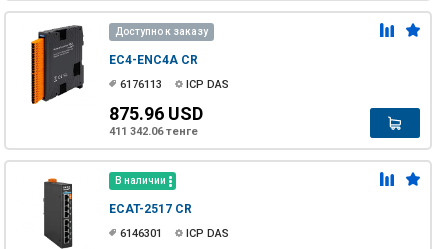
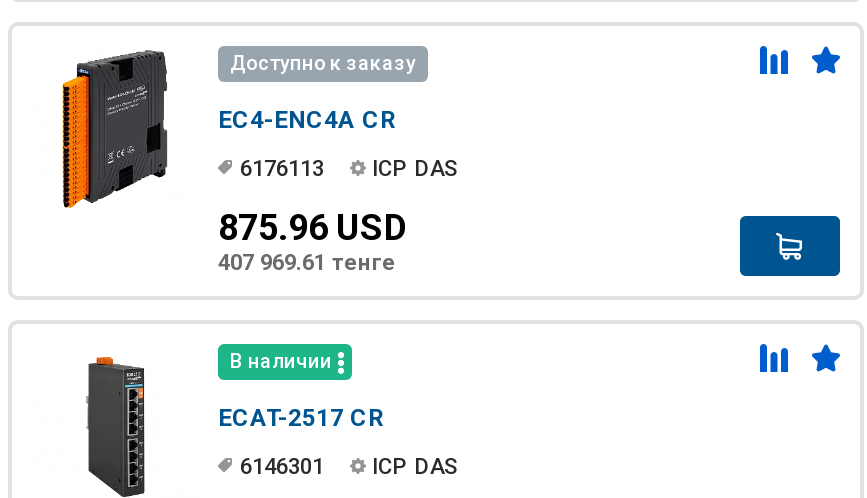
- 411 342.06 тенге
+ 407 969.61 тенге
